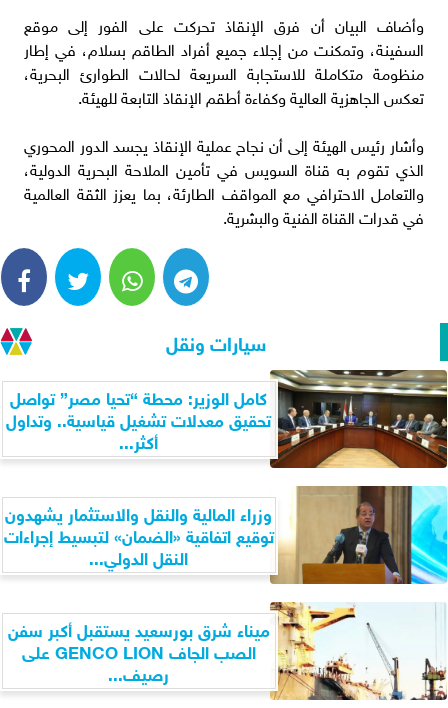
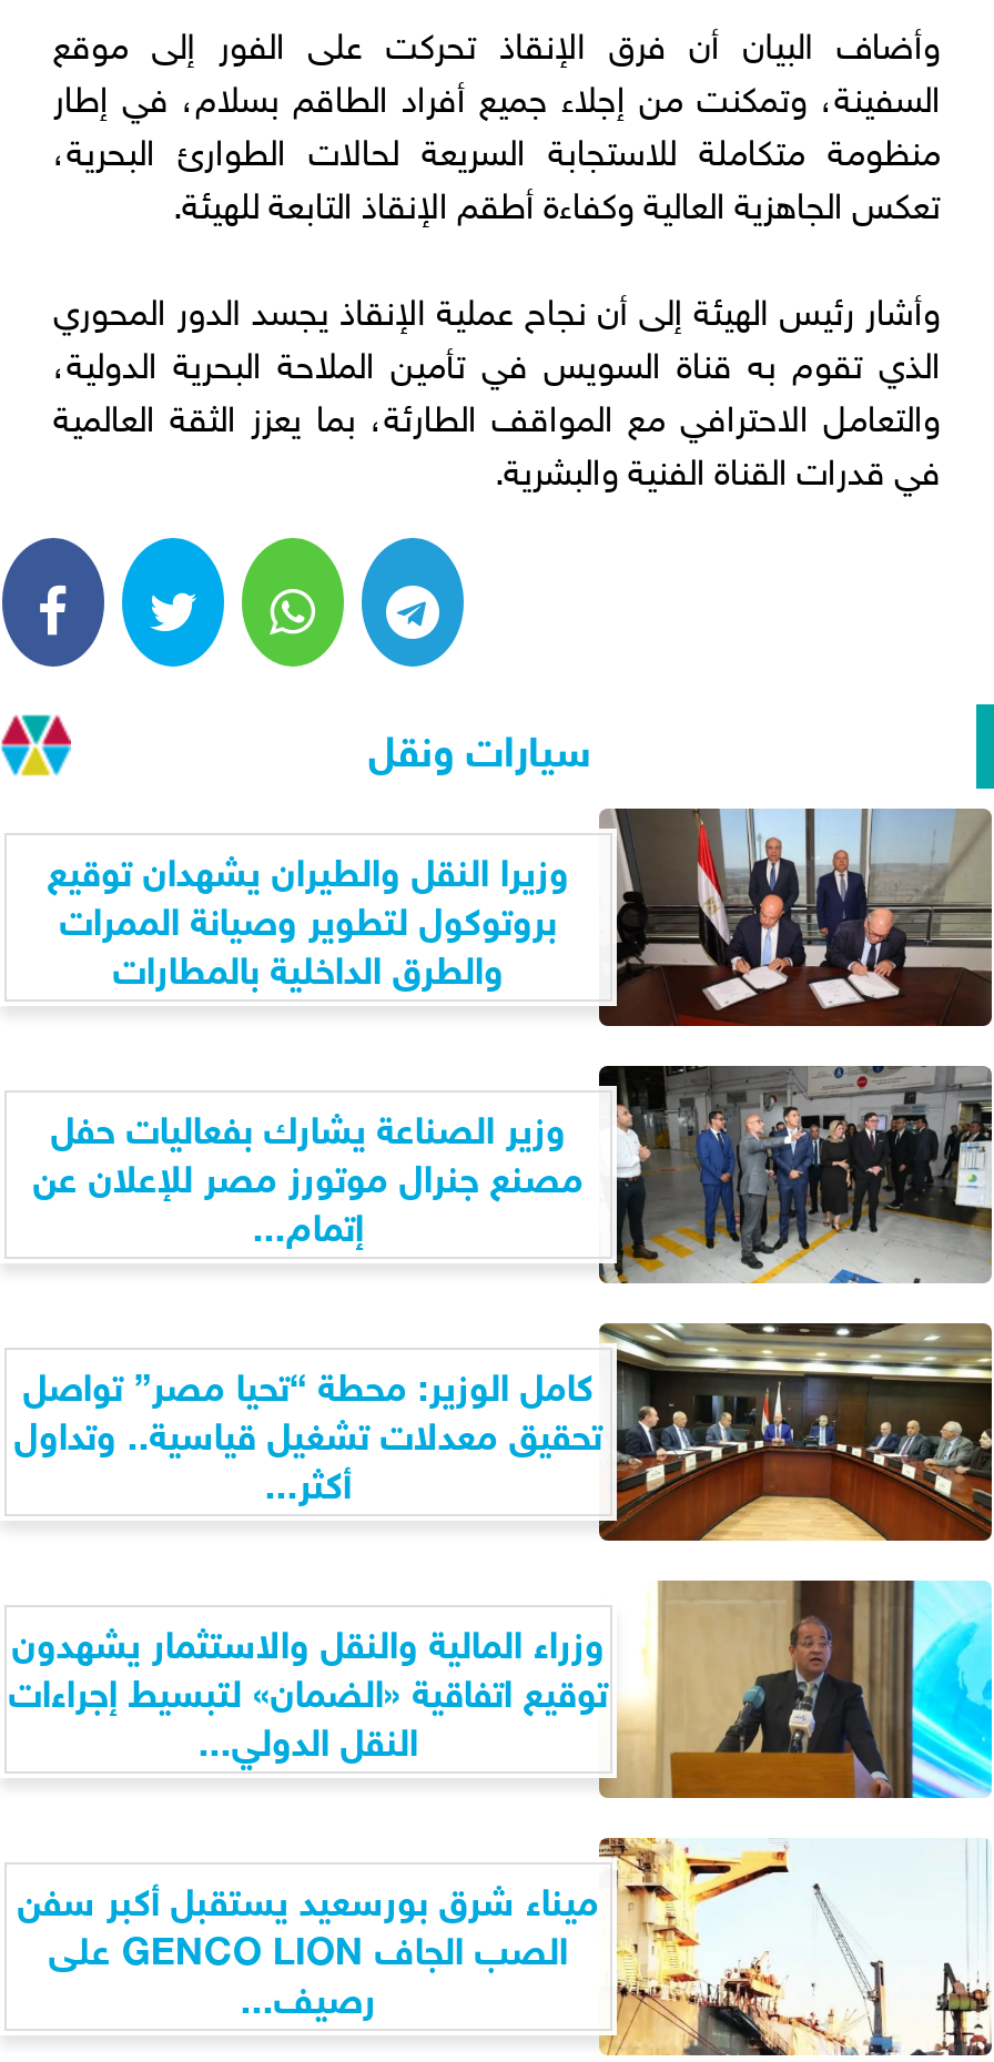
+ [image]
+ وزيرا النقل والطيران يشهدان توقيع
+ بروتوكول لتطوير وصيانة الممرات
+ والطرق الداخلية بالمطارات
+ وزير الصناعة يشارك بفعاليات حفل
+ مصنع جنرال موتورز مصر للإعلان عن
+ إتمام...

+ [image]
